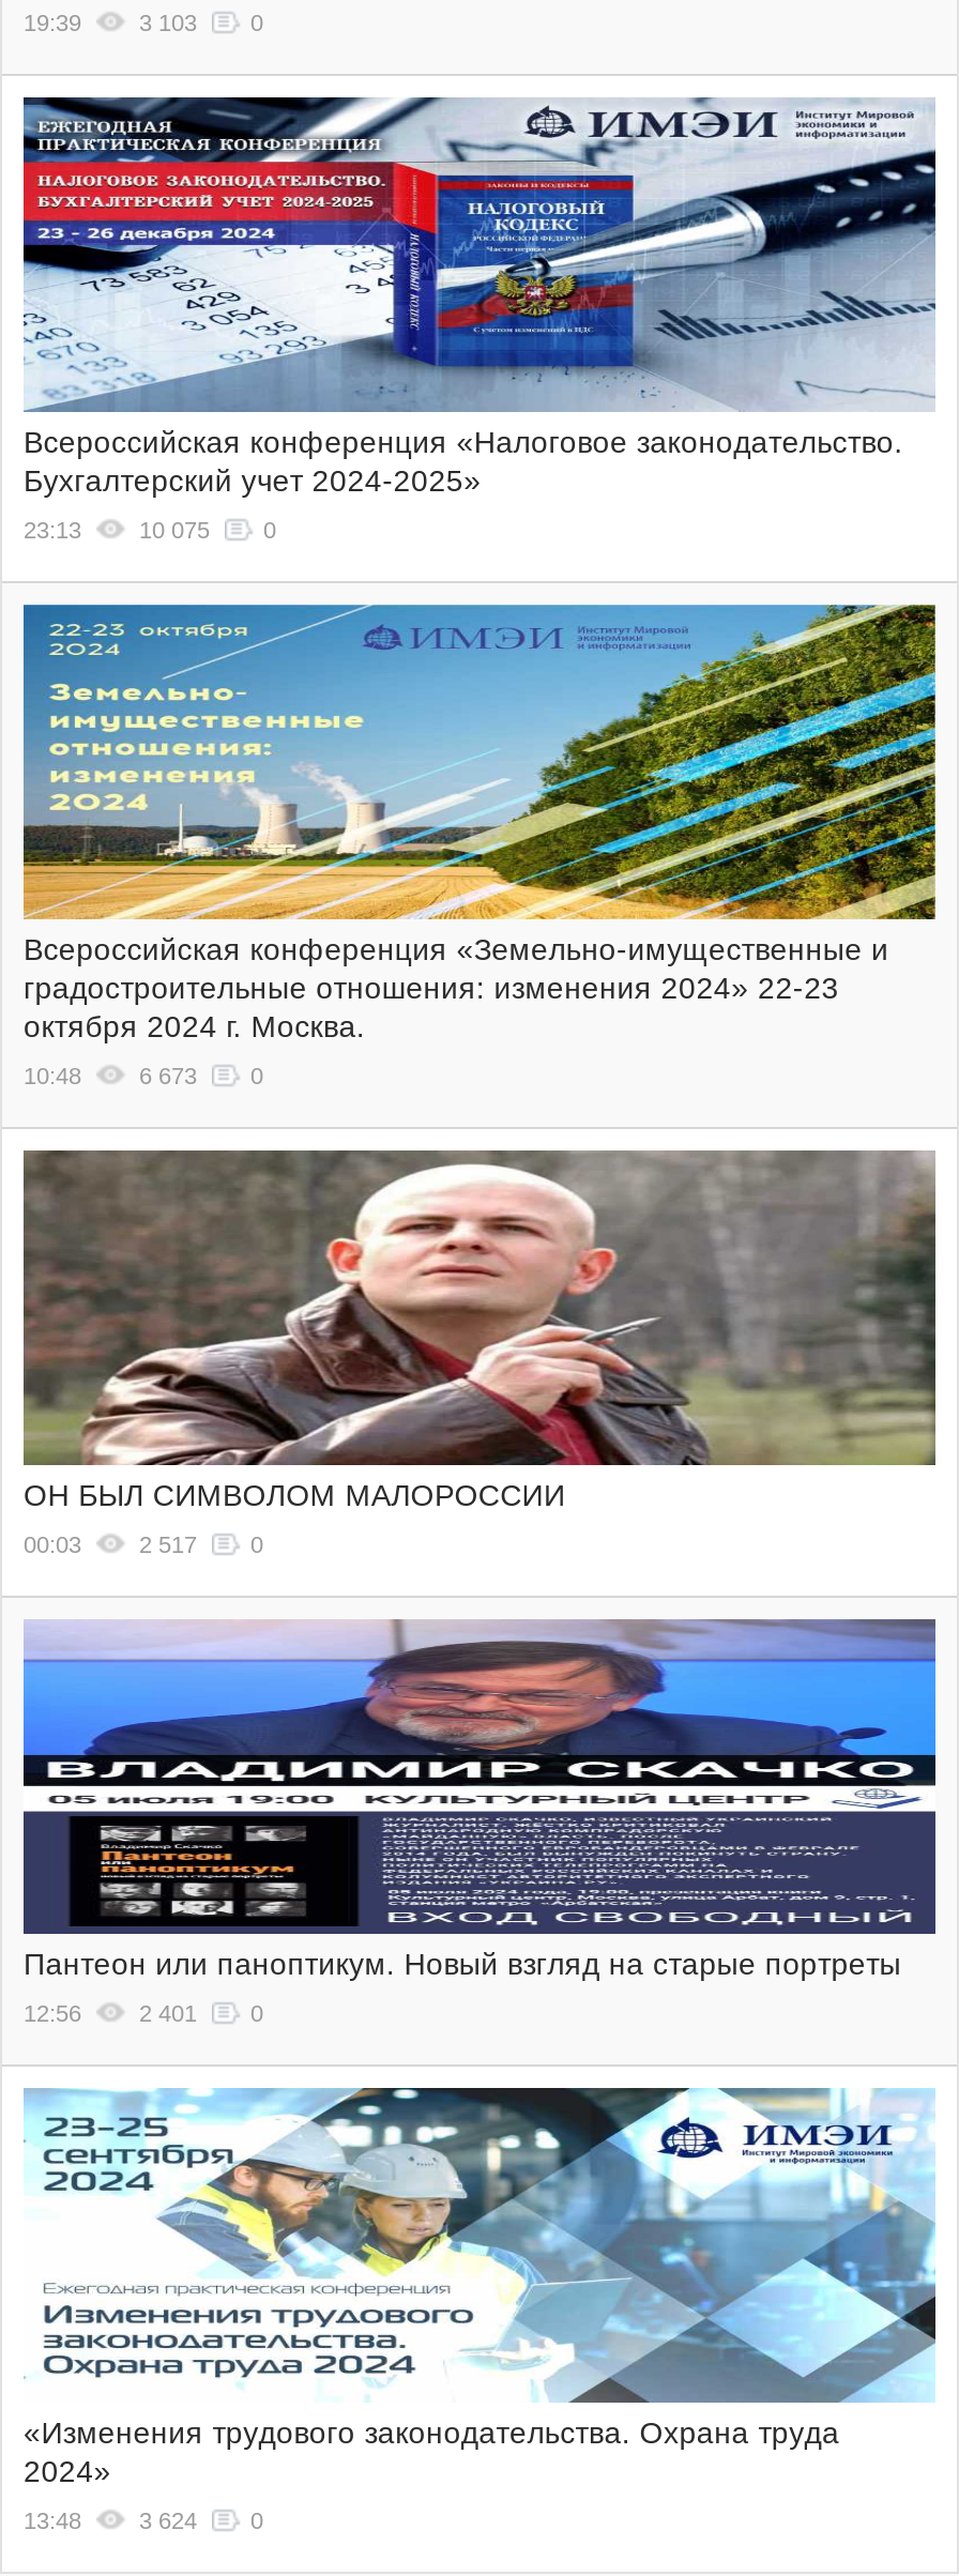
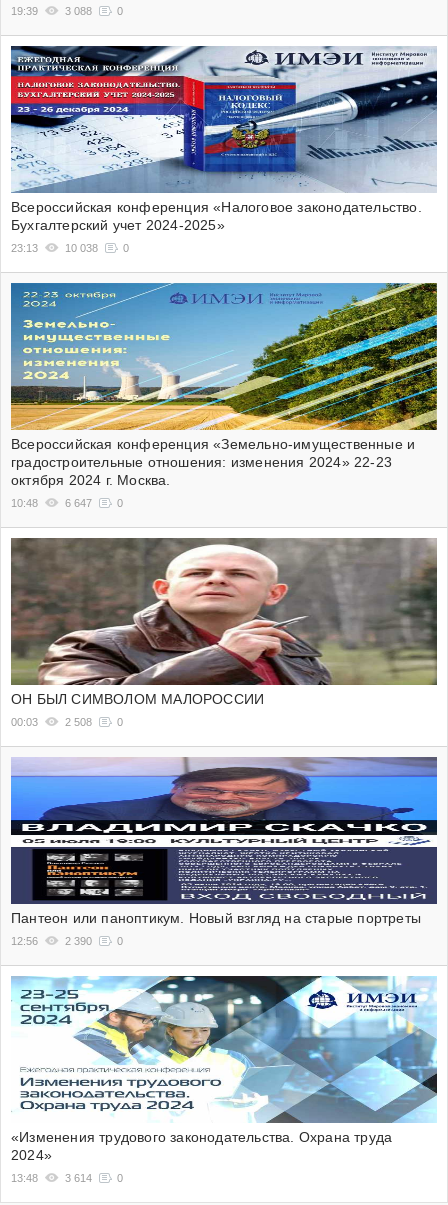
- 3 103
+ 3 088

- 10 075
+ 10 038

- 6 673
+ 6 647

- 2 517
+ 2 508

- 2 401
+ 2 390

- 3 624
+ 3 614
